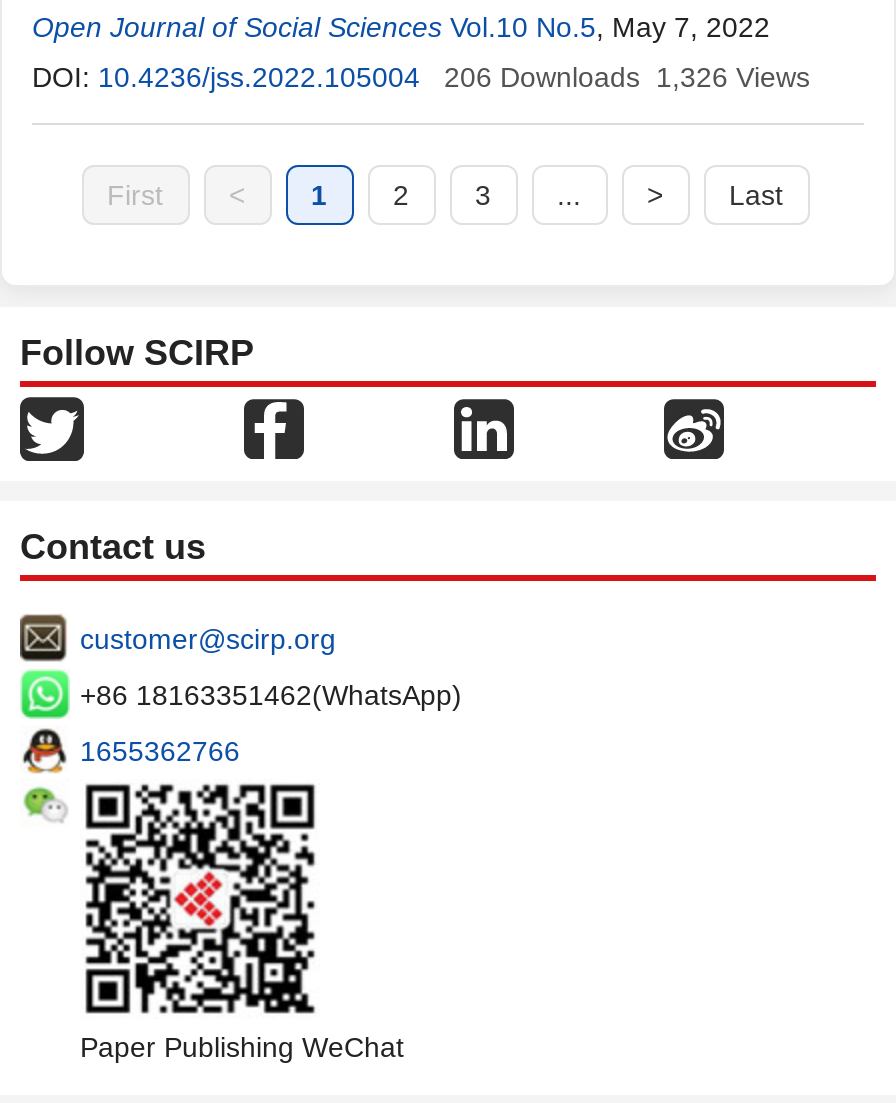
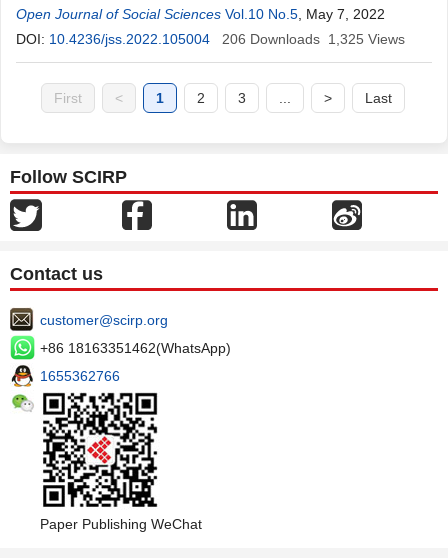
- 206 Downloads 1,326 Views
+ 206 Downloads 1,325 Views
